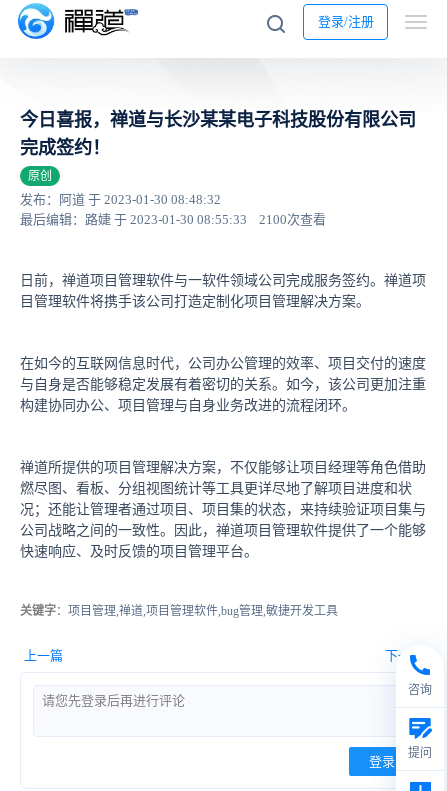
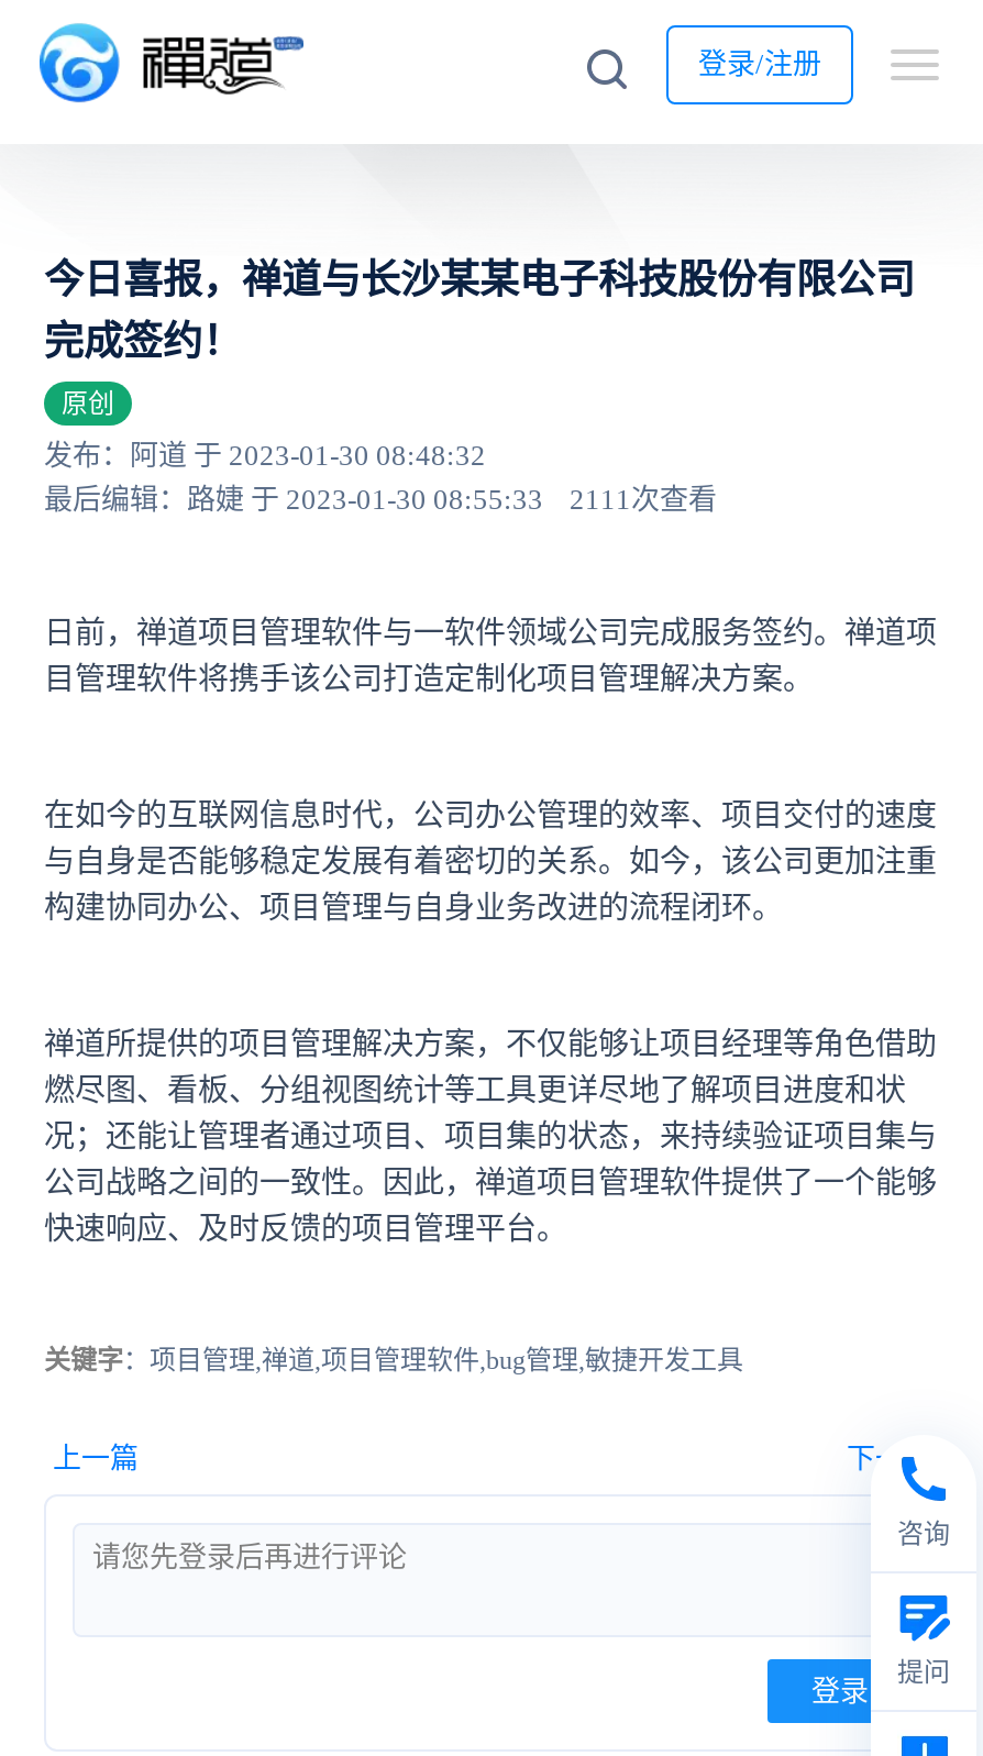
- 最后编辑：路婕 于 2023-01-30 08:55:33 2100次查看
+ 最后编辑：路婕 于 2023-01-30 08:55:33 2111次查看
